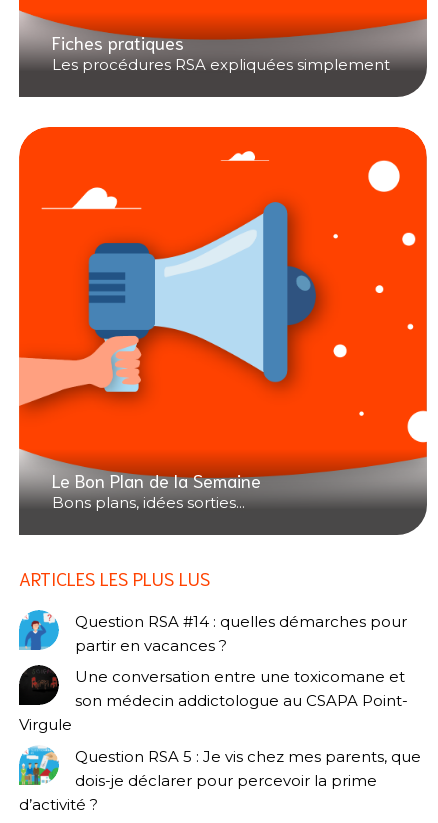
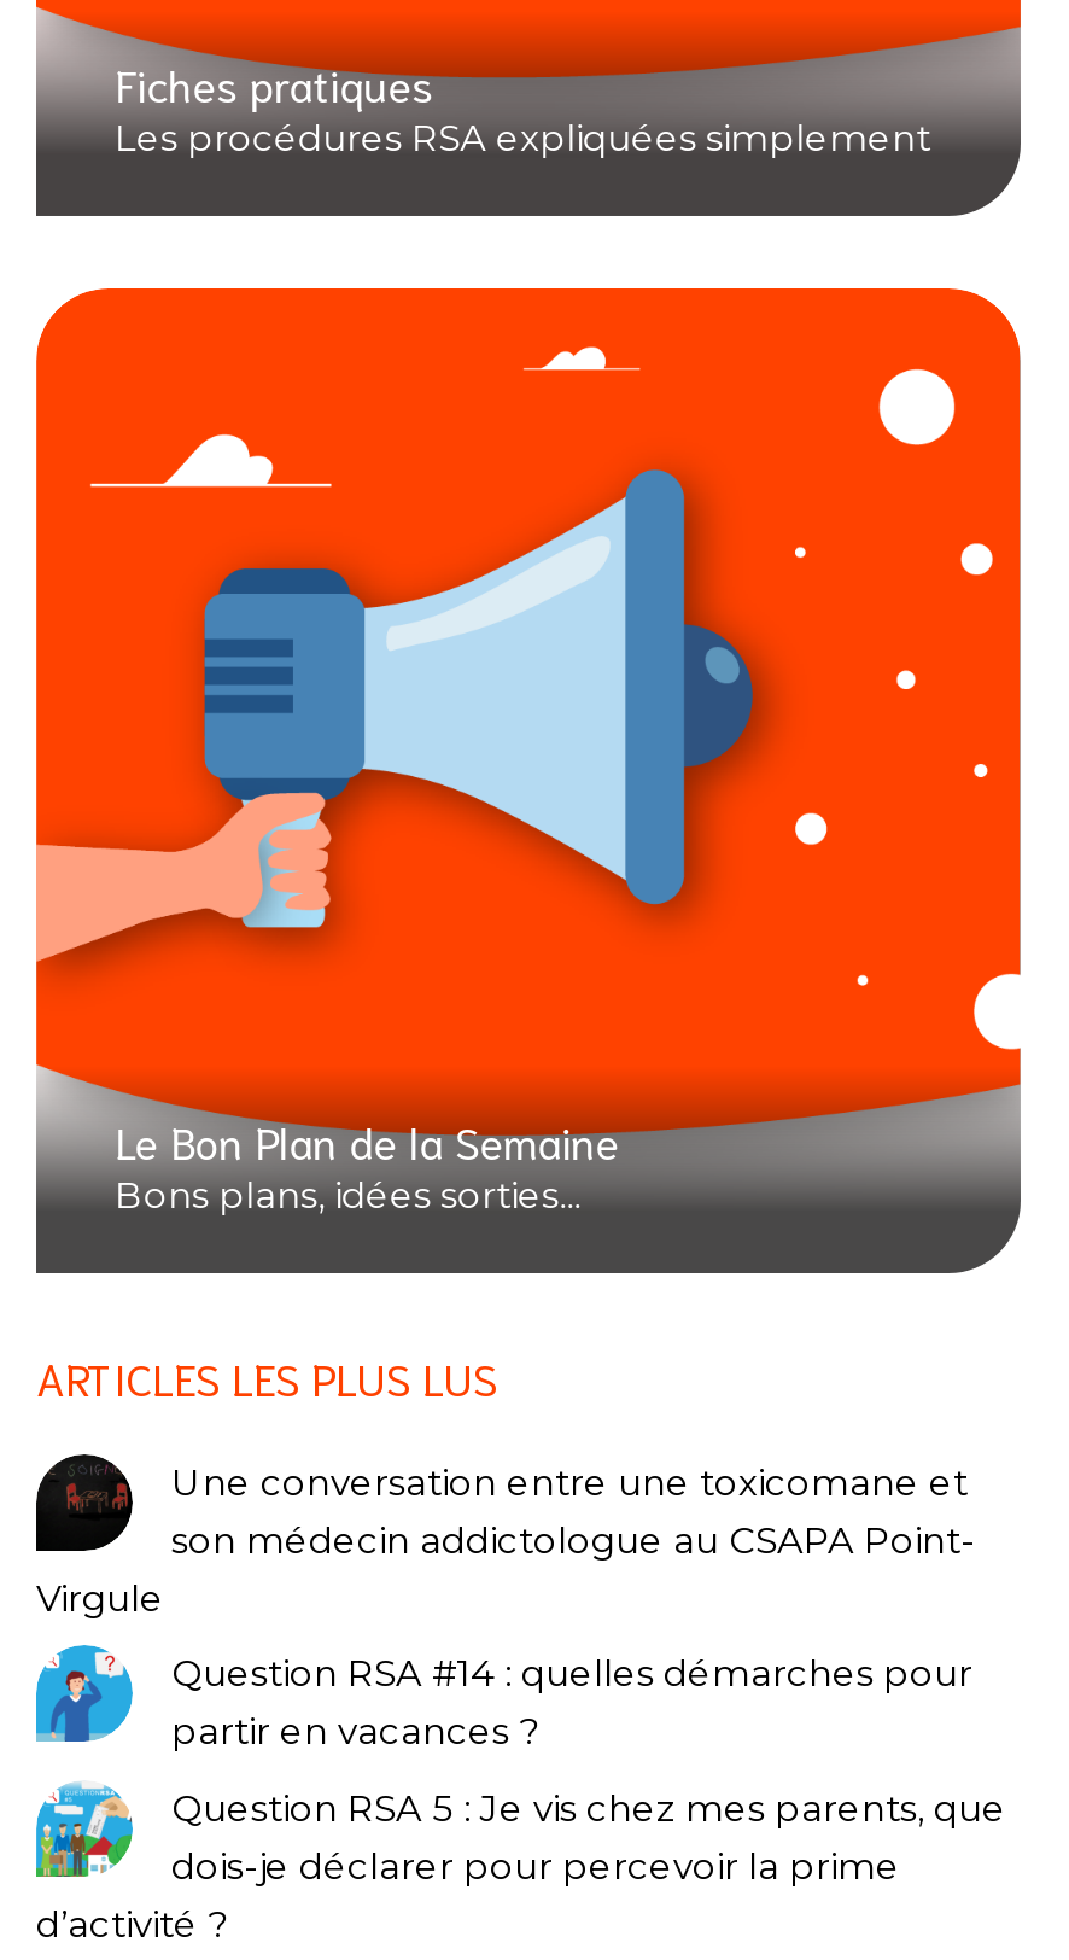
moved down: [image] | Question RSA #14 : quelles démarches pour | partir en vacances ?

moved up: [image] | Une conversation entre une toxicomane et | son médecin addictologue au CSAPA Point- | Virgule
